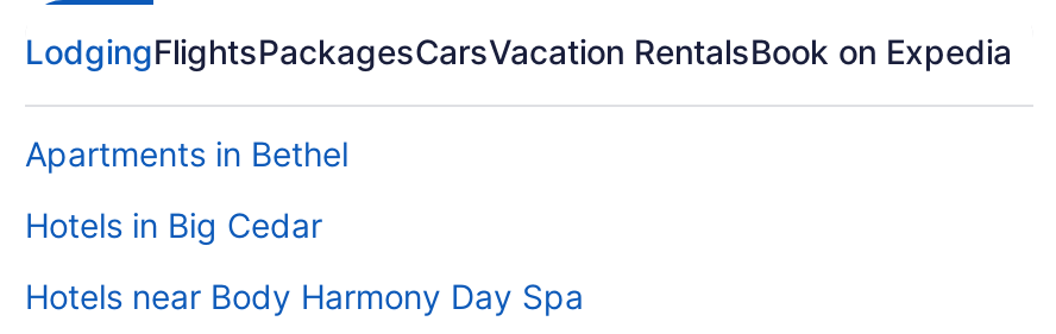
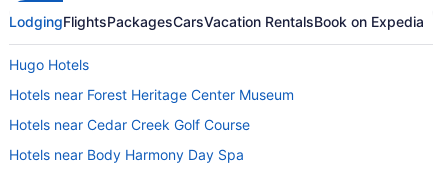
- Apartments in Bethel
- Hotels in Big Cedar
+ Hugo Hotels
+ Hotels near Forest Heritage Center Museum
+ Hotels near Cedar Creek Golf Course
